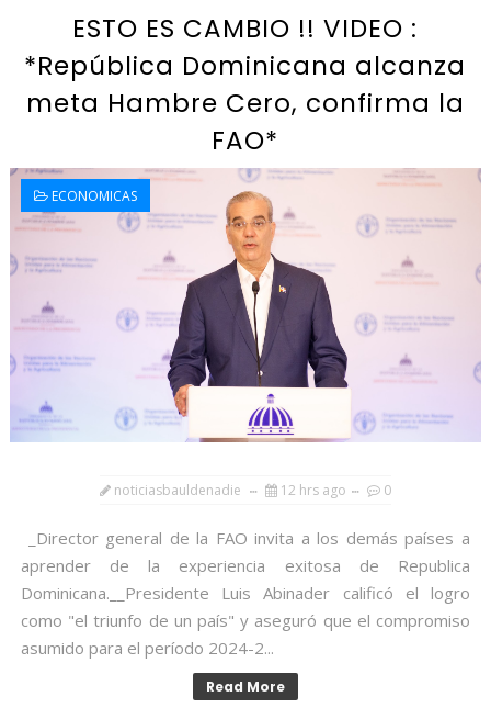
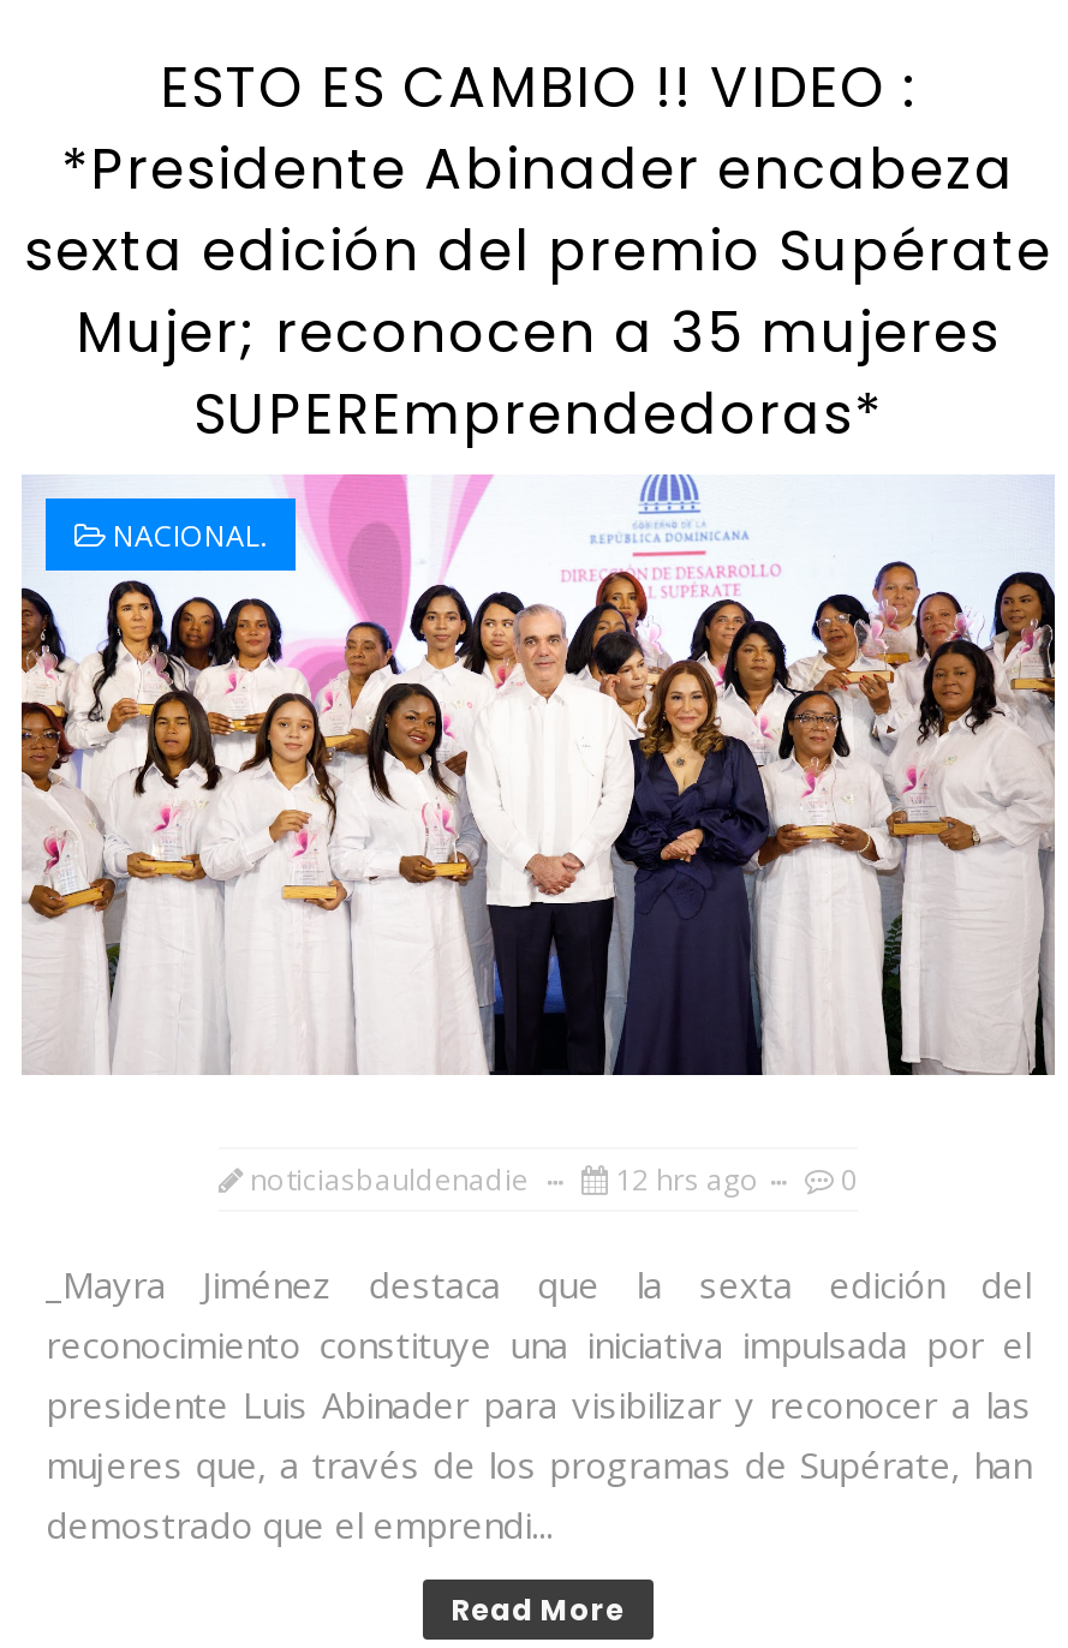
- *República Dominicana alcanza
- meta Hambre Cero, confirma la
- FAO*
+ *Presidente Abinader encabeza
+ sexta edición del premio Supérate
+ Mujer; reconocen a 35 mujeres
+ SUPEREmprendedoras*

- [image]
- ECONOMICAS
+ [image]
+ NACIONAL.

- _Director general de la FAO invita a los demás países a
- aprender de la experiencia exitosa de Republica
- Dominicana.__Presidente Luis Abinader calificó el logro
- como "el triunfo de un país" y aseguró que el compromiso
- asumido para el período 2024-2...
+ _Mayra Jiménez destaca que la sexta edición del
+ reconocimiento constituye una iniciativa impulsada por el
+ presidente Luis Abinader para visibilizar y reconocer a las
+ mujeres que, a través de los programas de Supérate, han
+ demostrado que el emprendi...
